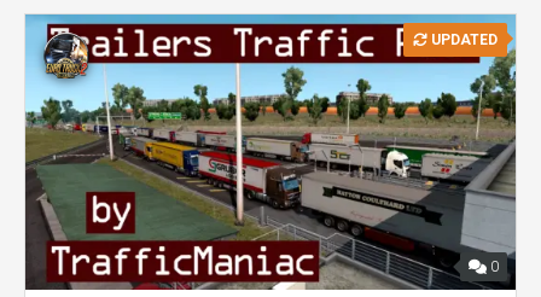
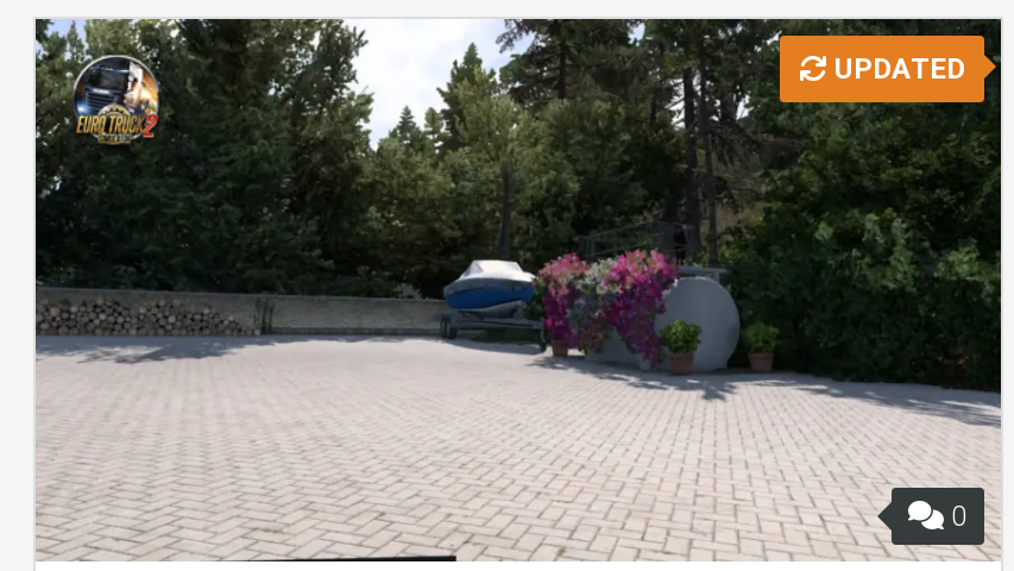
- [image]
+ [image]
